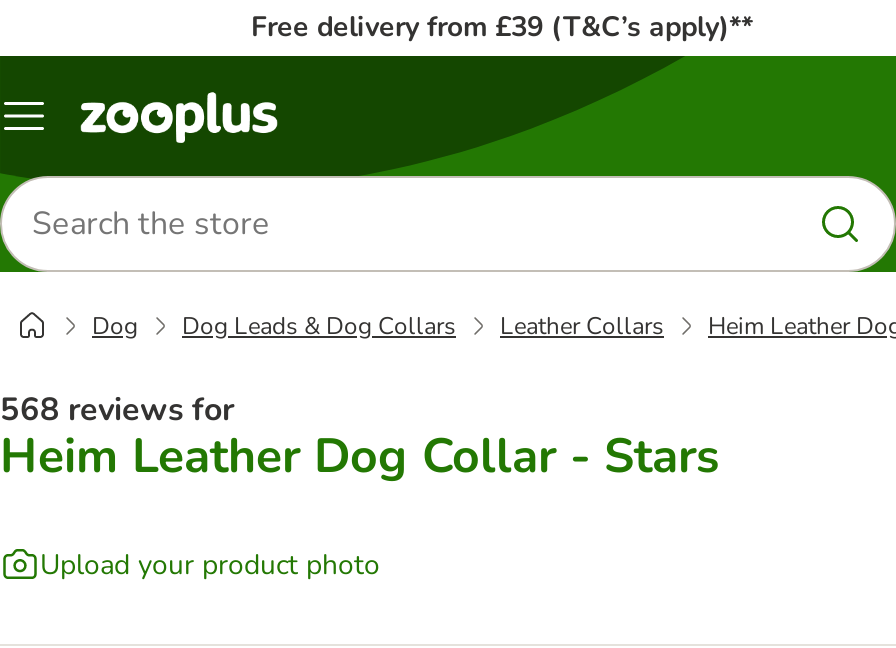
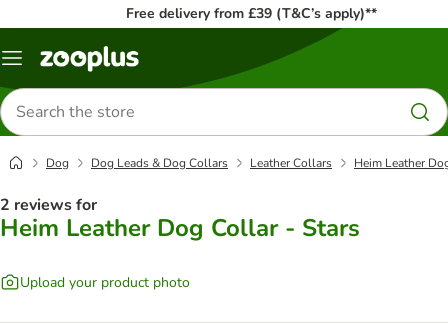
- 568 reviews for
+ 2 reviews for
